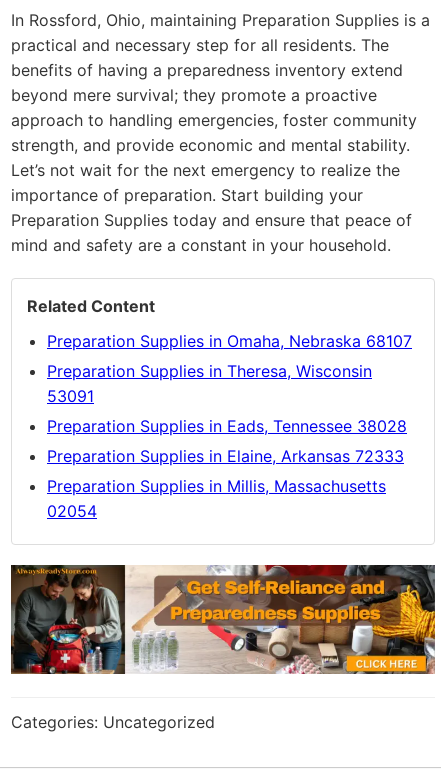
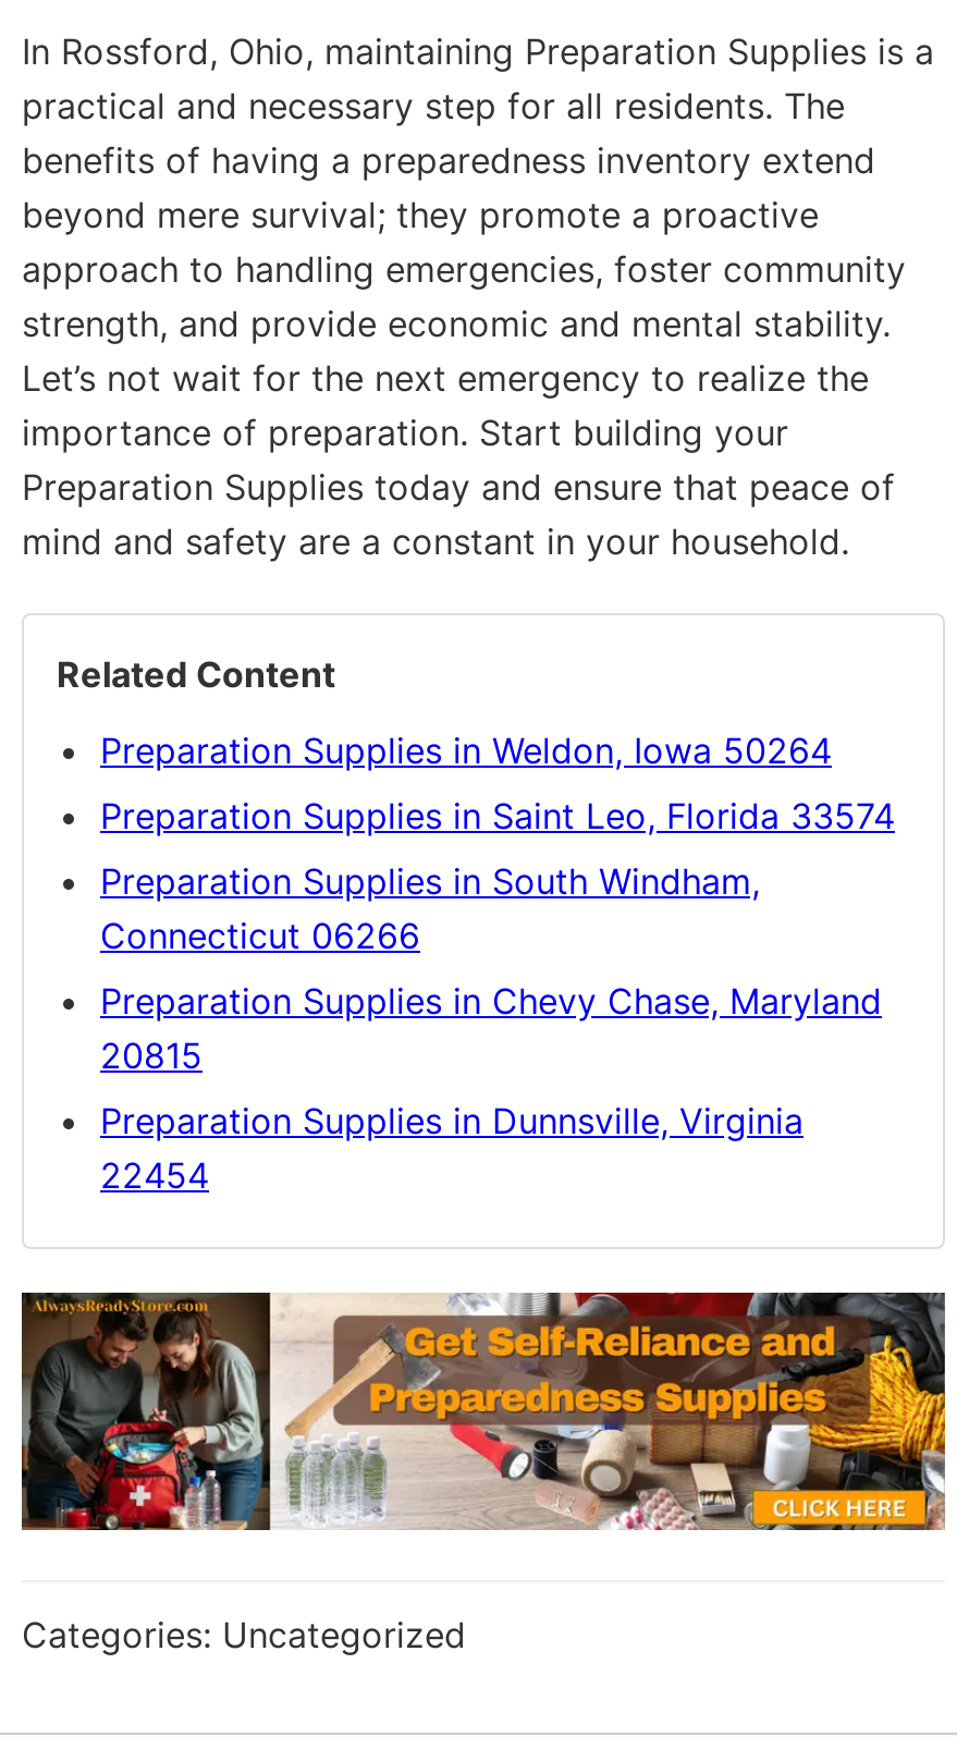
- Preparation Supplies in Omaha, Nebraska 68107
+ Preparation Supplies in Weldon, Iowa 50264

- Preparation Supplies in Theresa, Wisconsin
- 53091
+ Preparation Supplies in Saint Leo, Florida 33574

- Preparation Supplies in Eads, Tennessee 38028
+ Preparation Supplies in South Windham,
+ Connecticut 06266

- Preparation Supplies in Elaine, Arkansas 72333
+ Preparation Supplies in Chevy Chase, Maryland
+ 20815

- Preparation Supplies in Millis, Massachusetts
- 02054
+ Preparation Supplies in Dunnsville, Virginia
+ 22454
